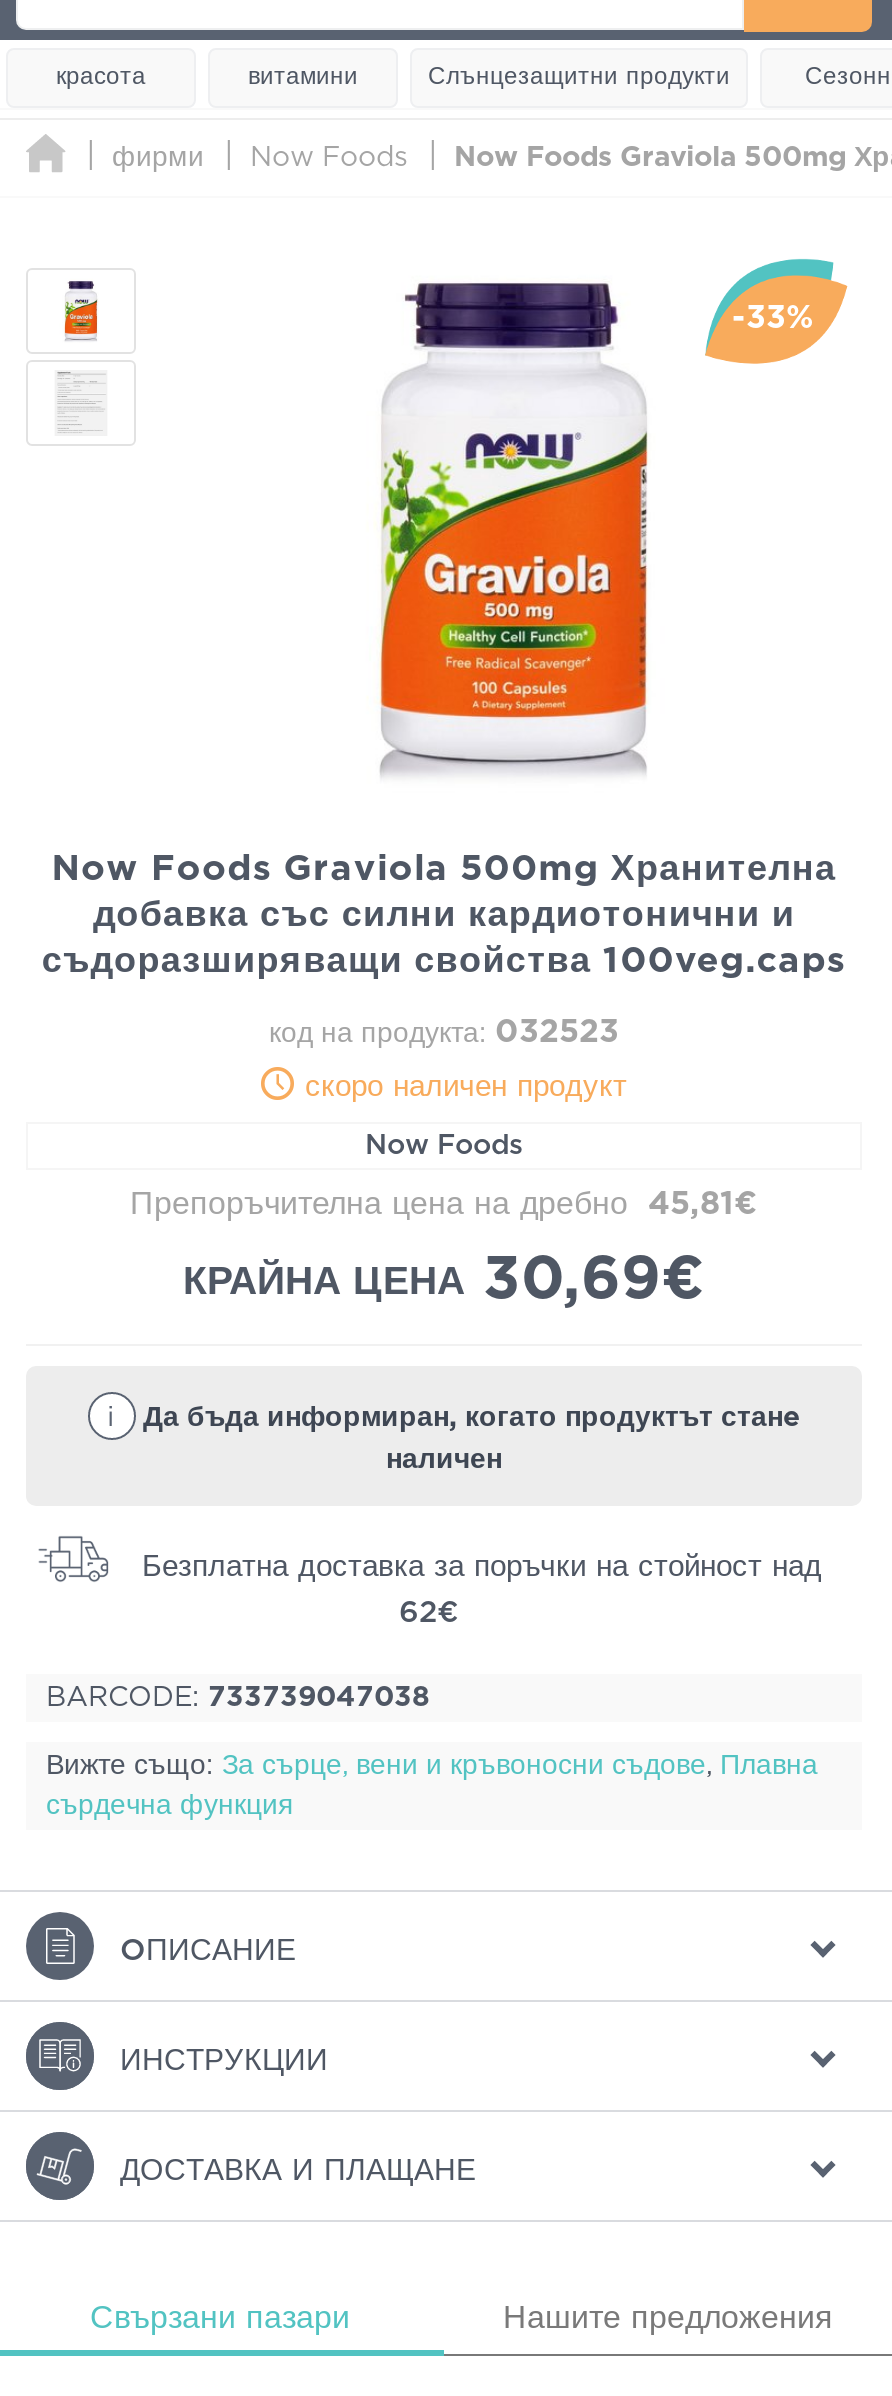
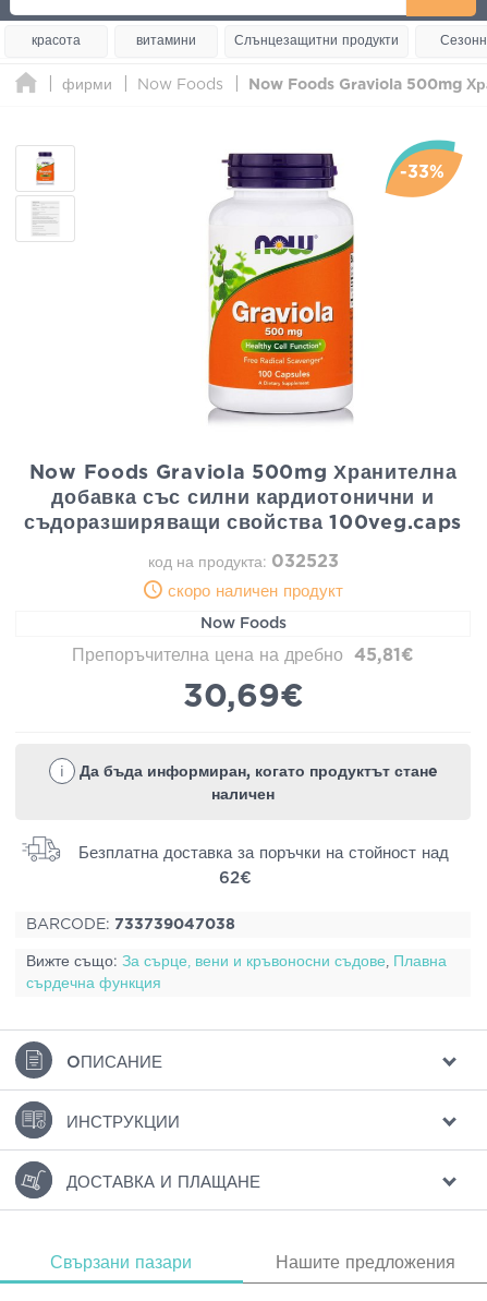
- КРАЙНА ЦЕНА 30,69€
+ 30,69€
